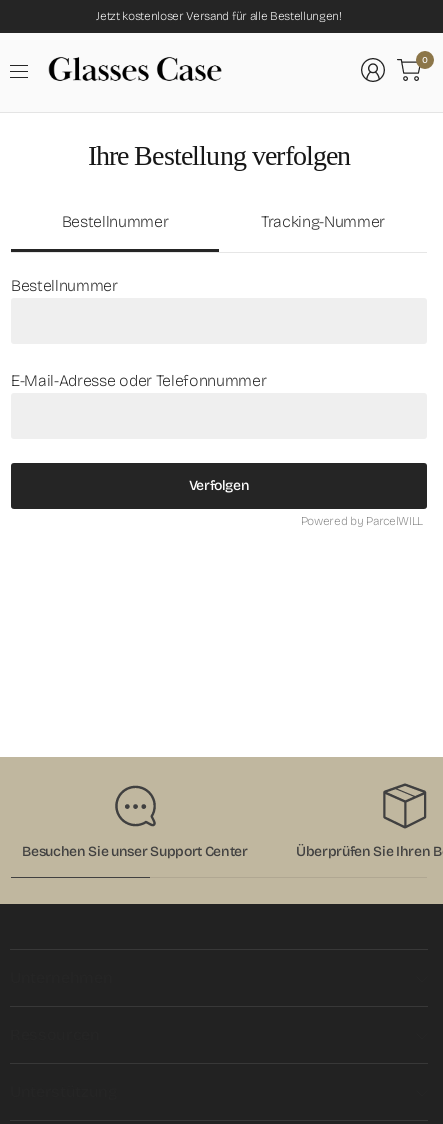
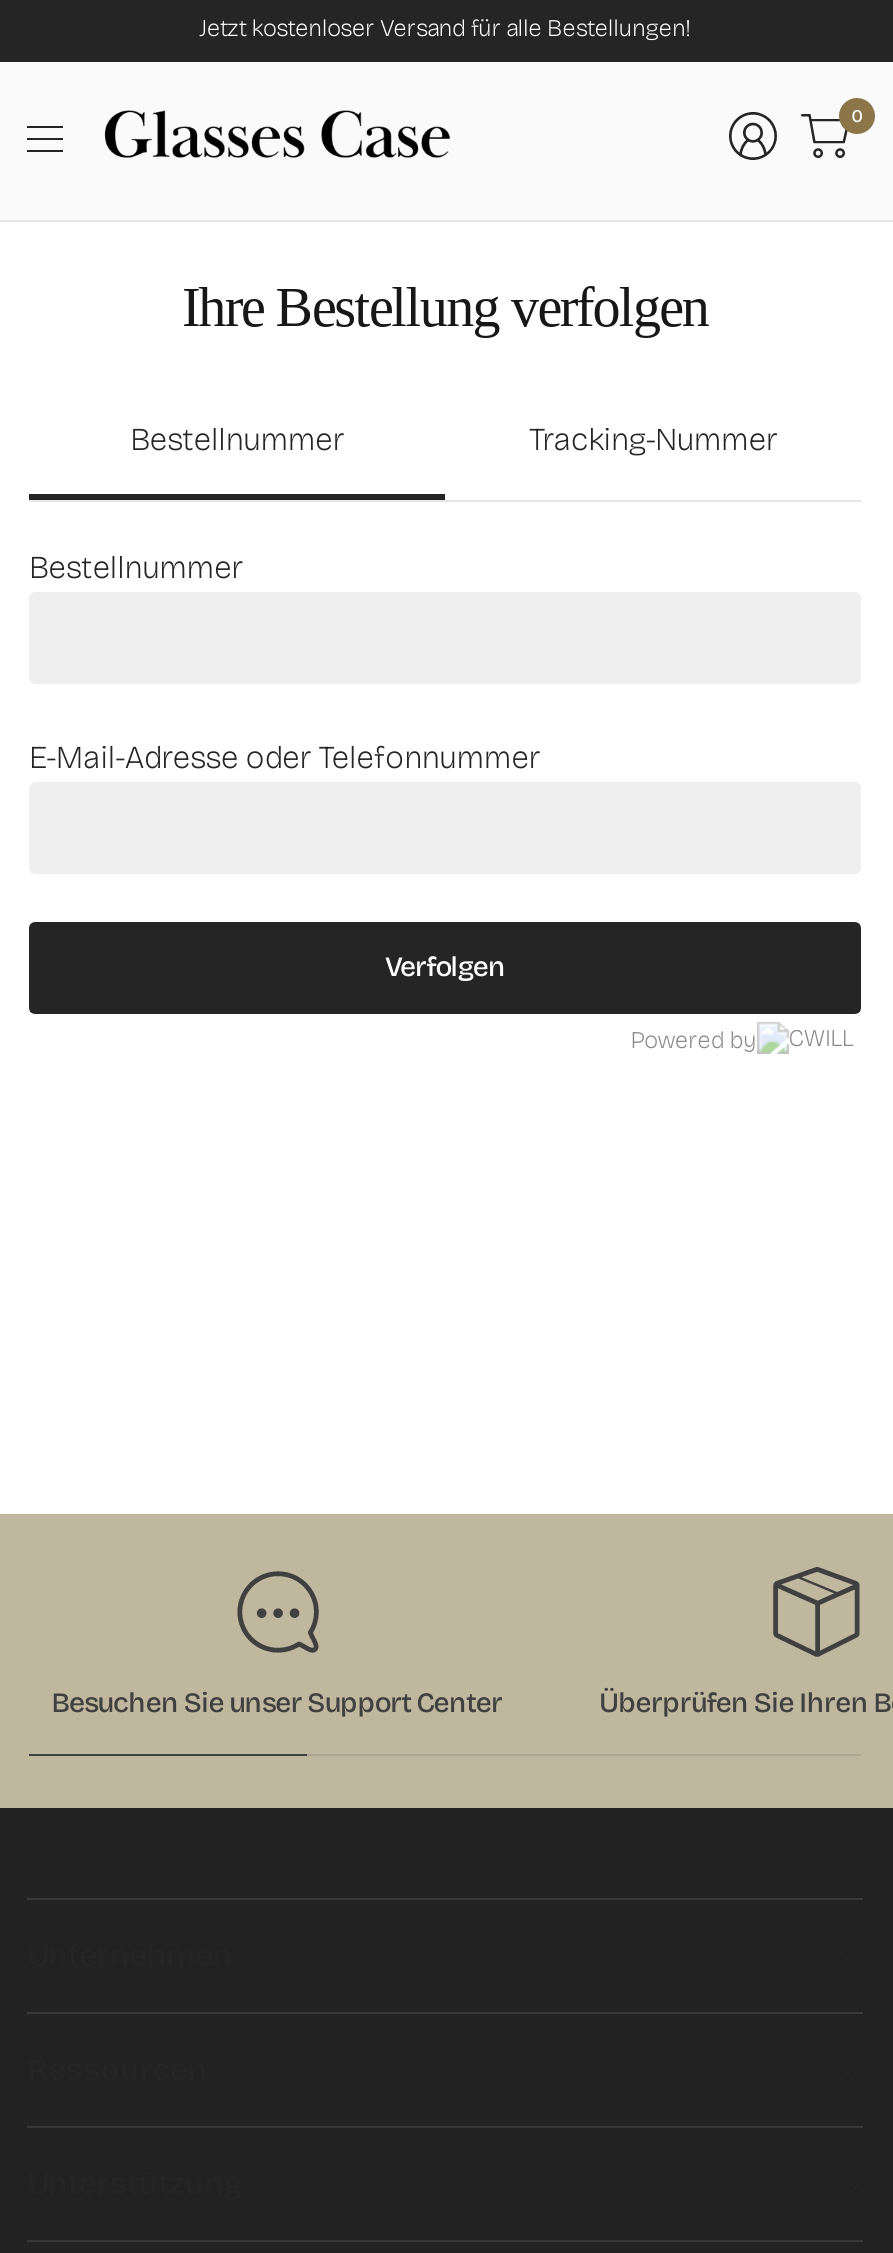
- Powered by ParcelWILL
+ Powered by
